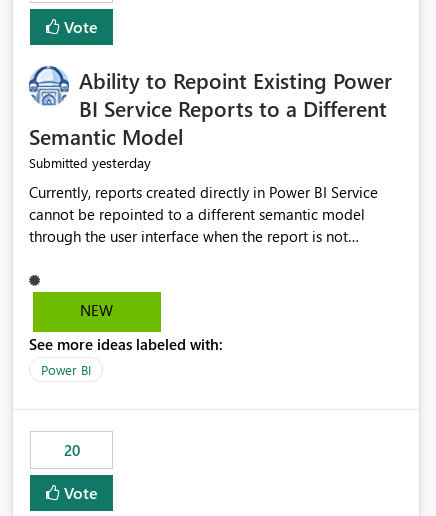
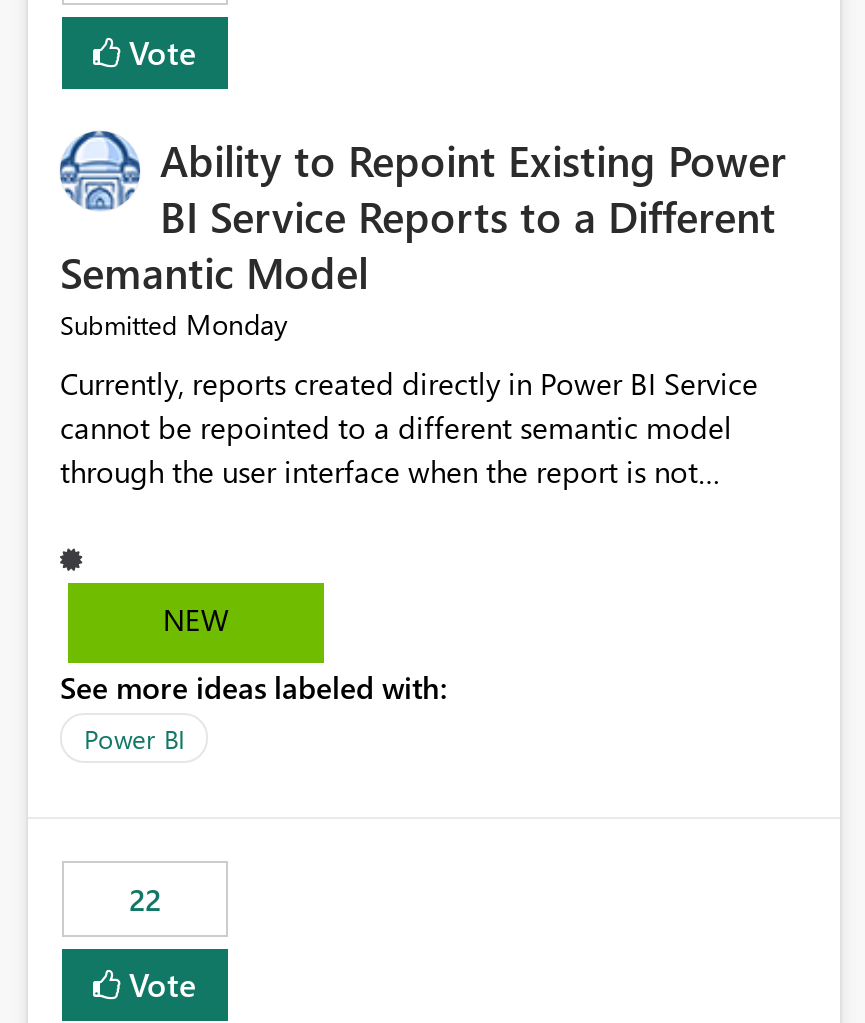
- Submitted yesterday
+ Submitted Monday

- 20
+ 22
